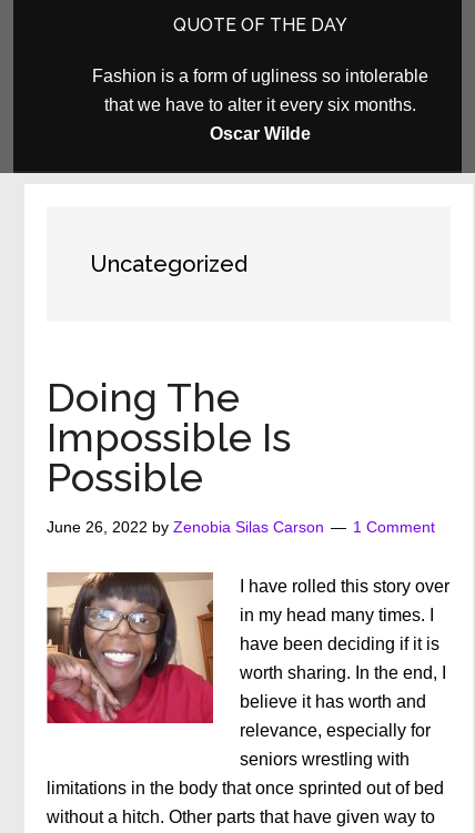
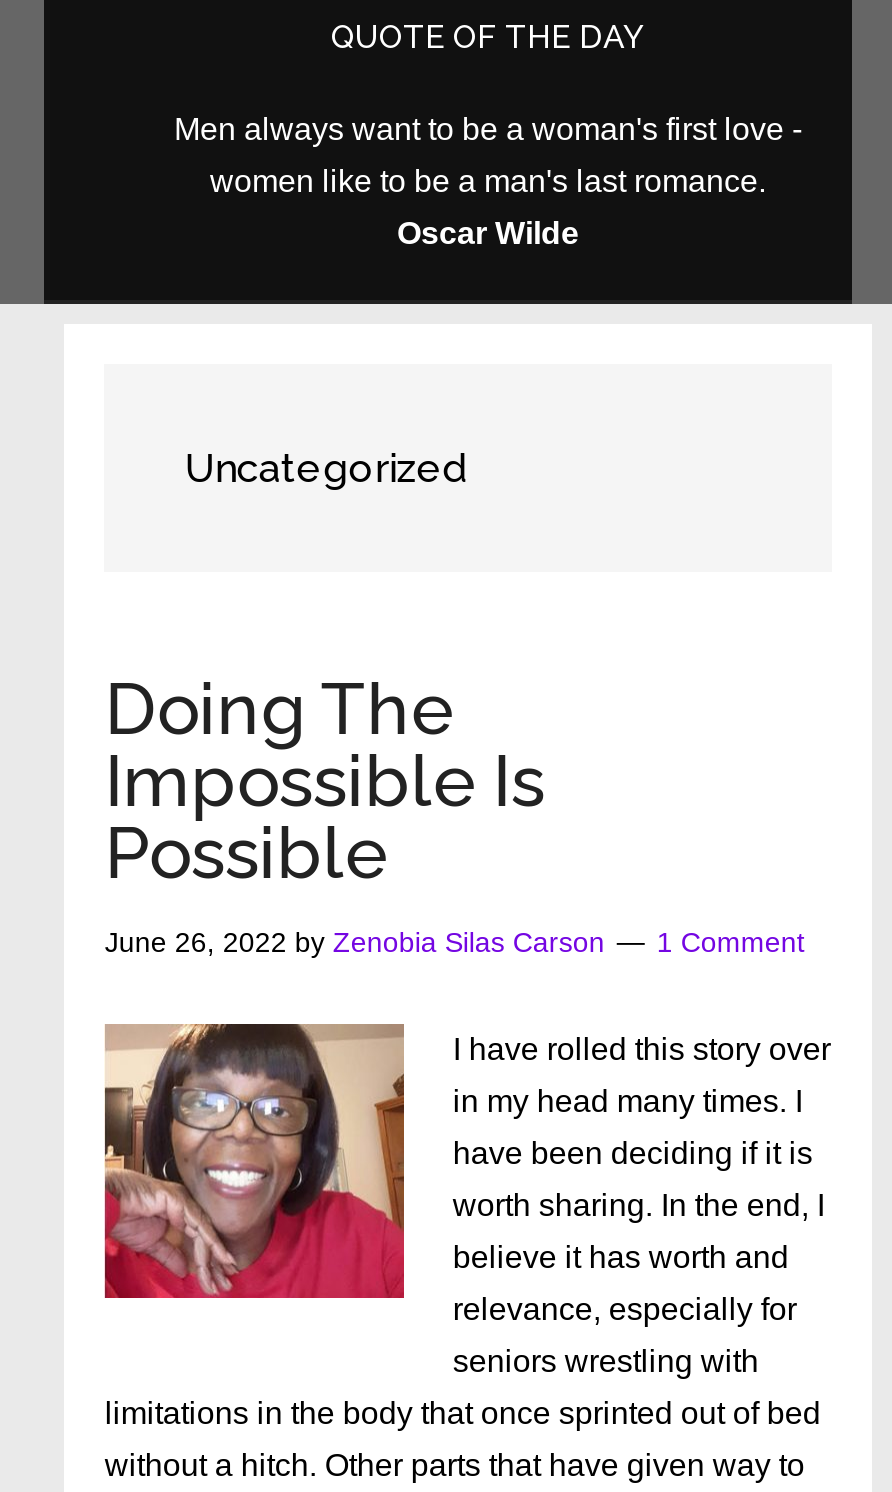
- Fashion is a form of ugliness so intolerable
+ Men always want to be a woman's first love -

- that we have to alter it every six months.
+ women like to be a man's last romance.
